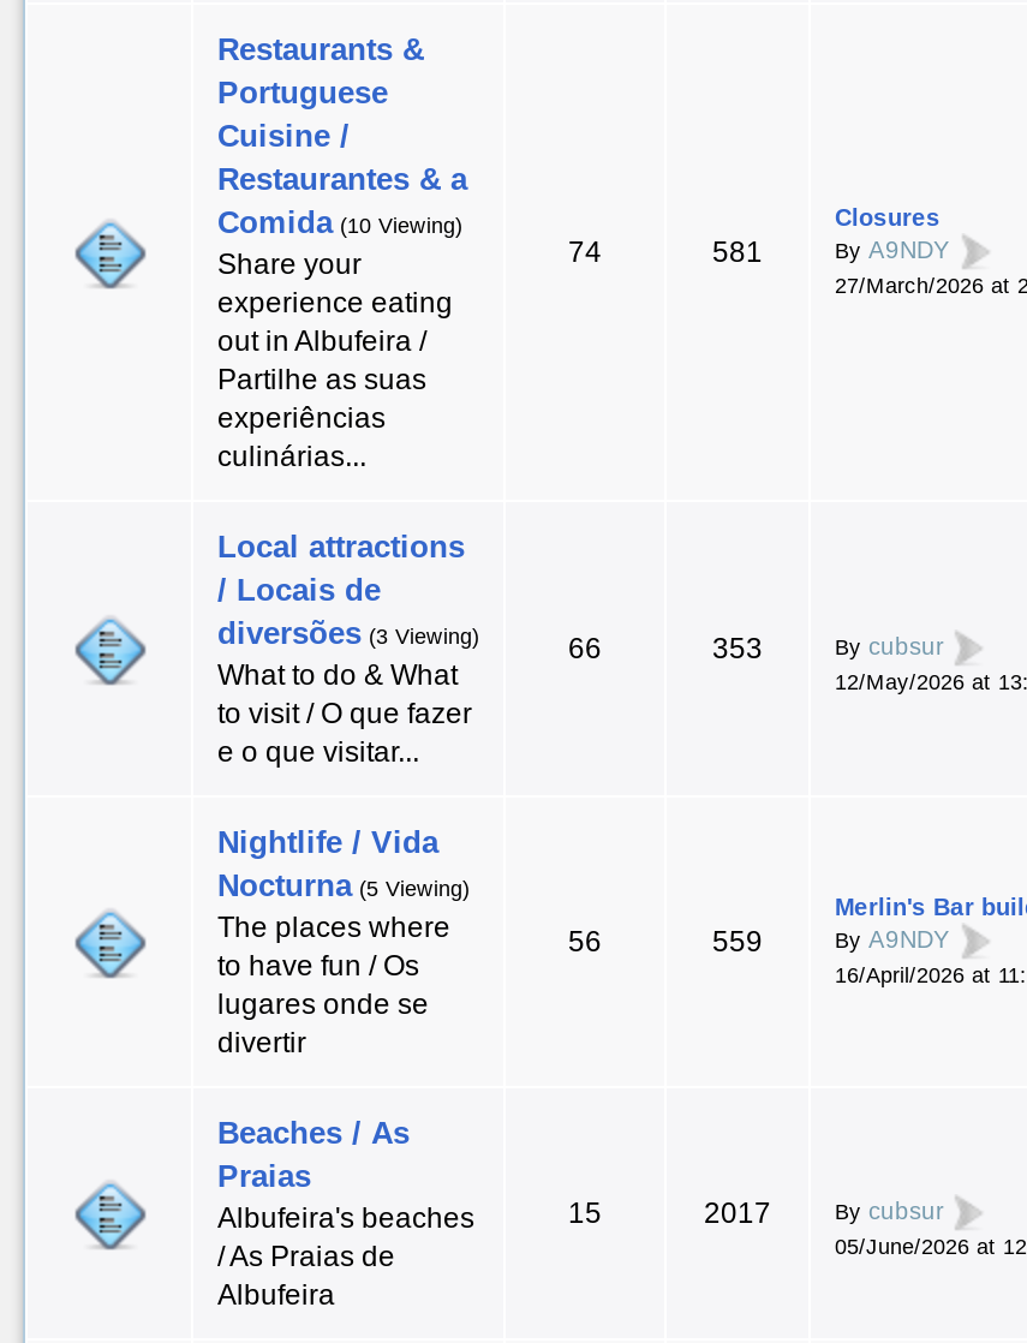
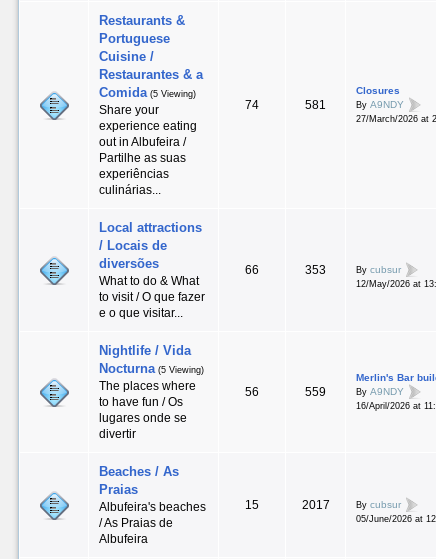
- Comida (10 Viewing)
+ Comida (5 Viewing)

- diversões (3 Viewing)
+ diversões
